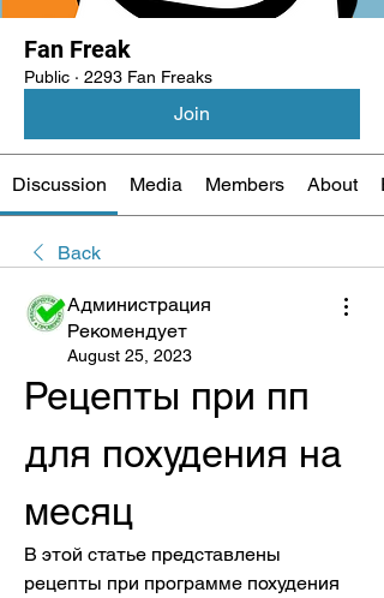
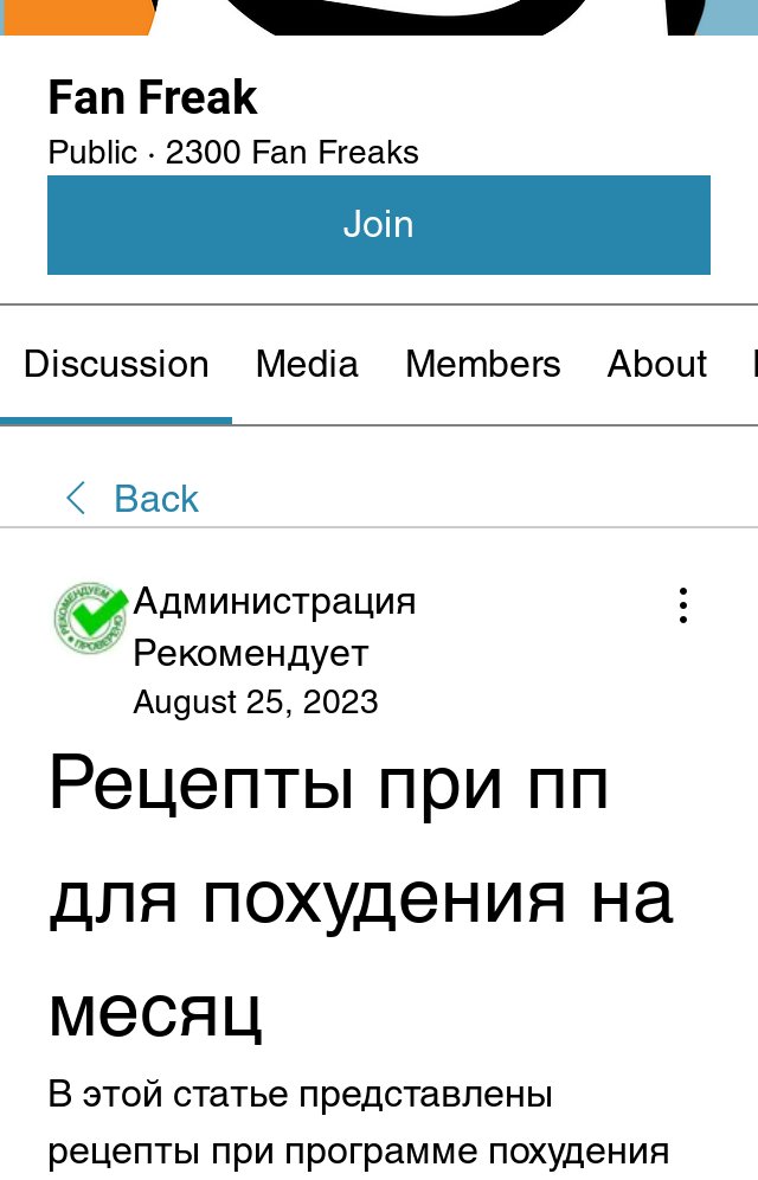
- Public · 2293 Fan Freaks
+ Public · 2300 Fan Freaks
